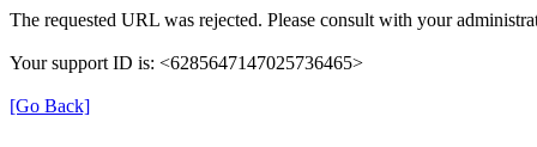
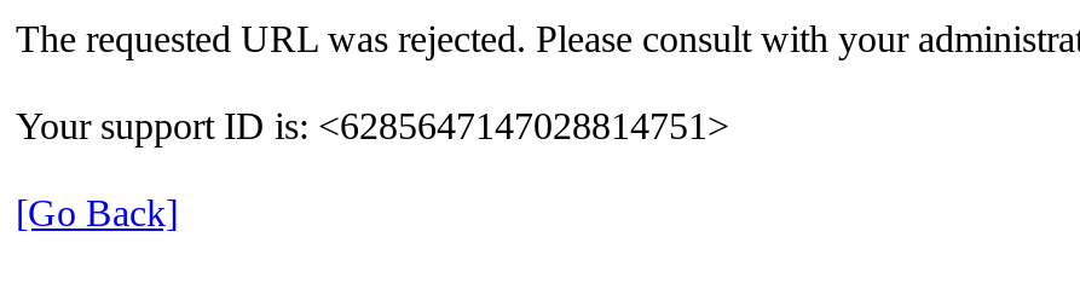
- Your support ID is: <6285647147025736465>
+ Your support ID is: <6285647147028814751>
